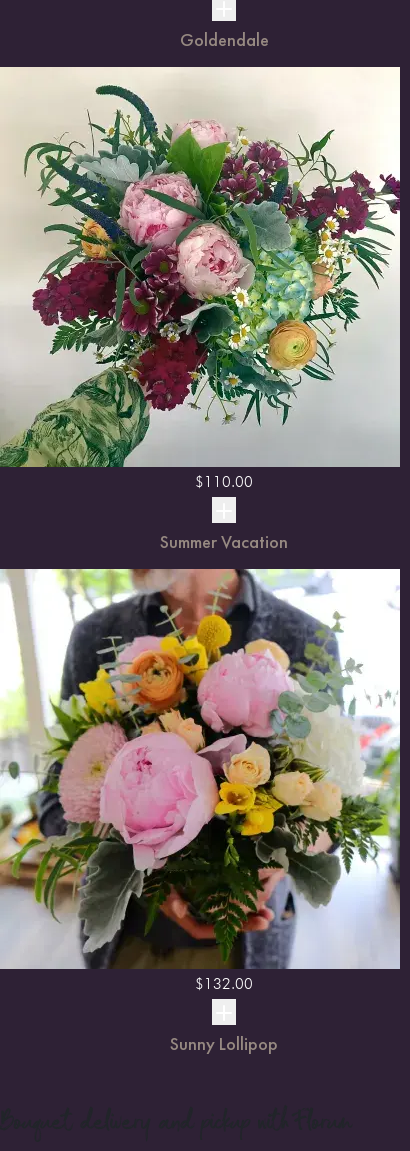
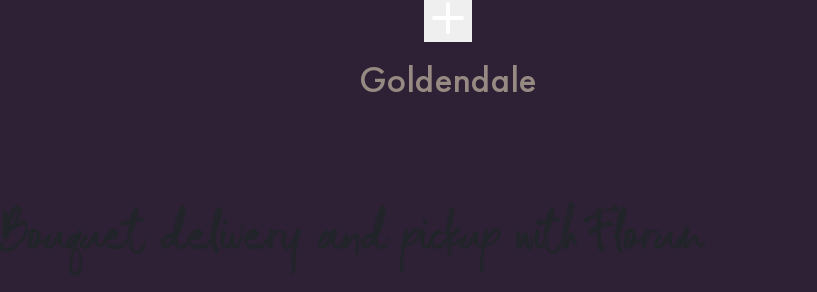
- [image]
- $110.00
- Summer Vacation

- [image]
- $132.00
- Sunny Lollipop
